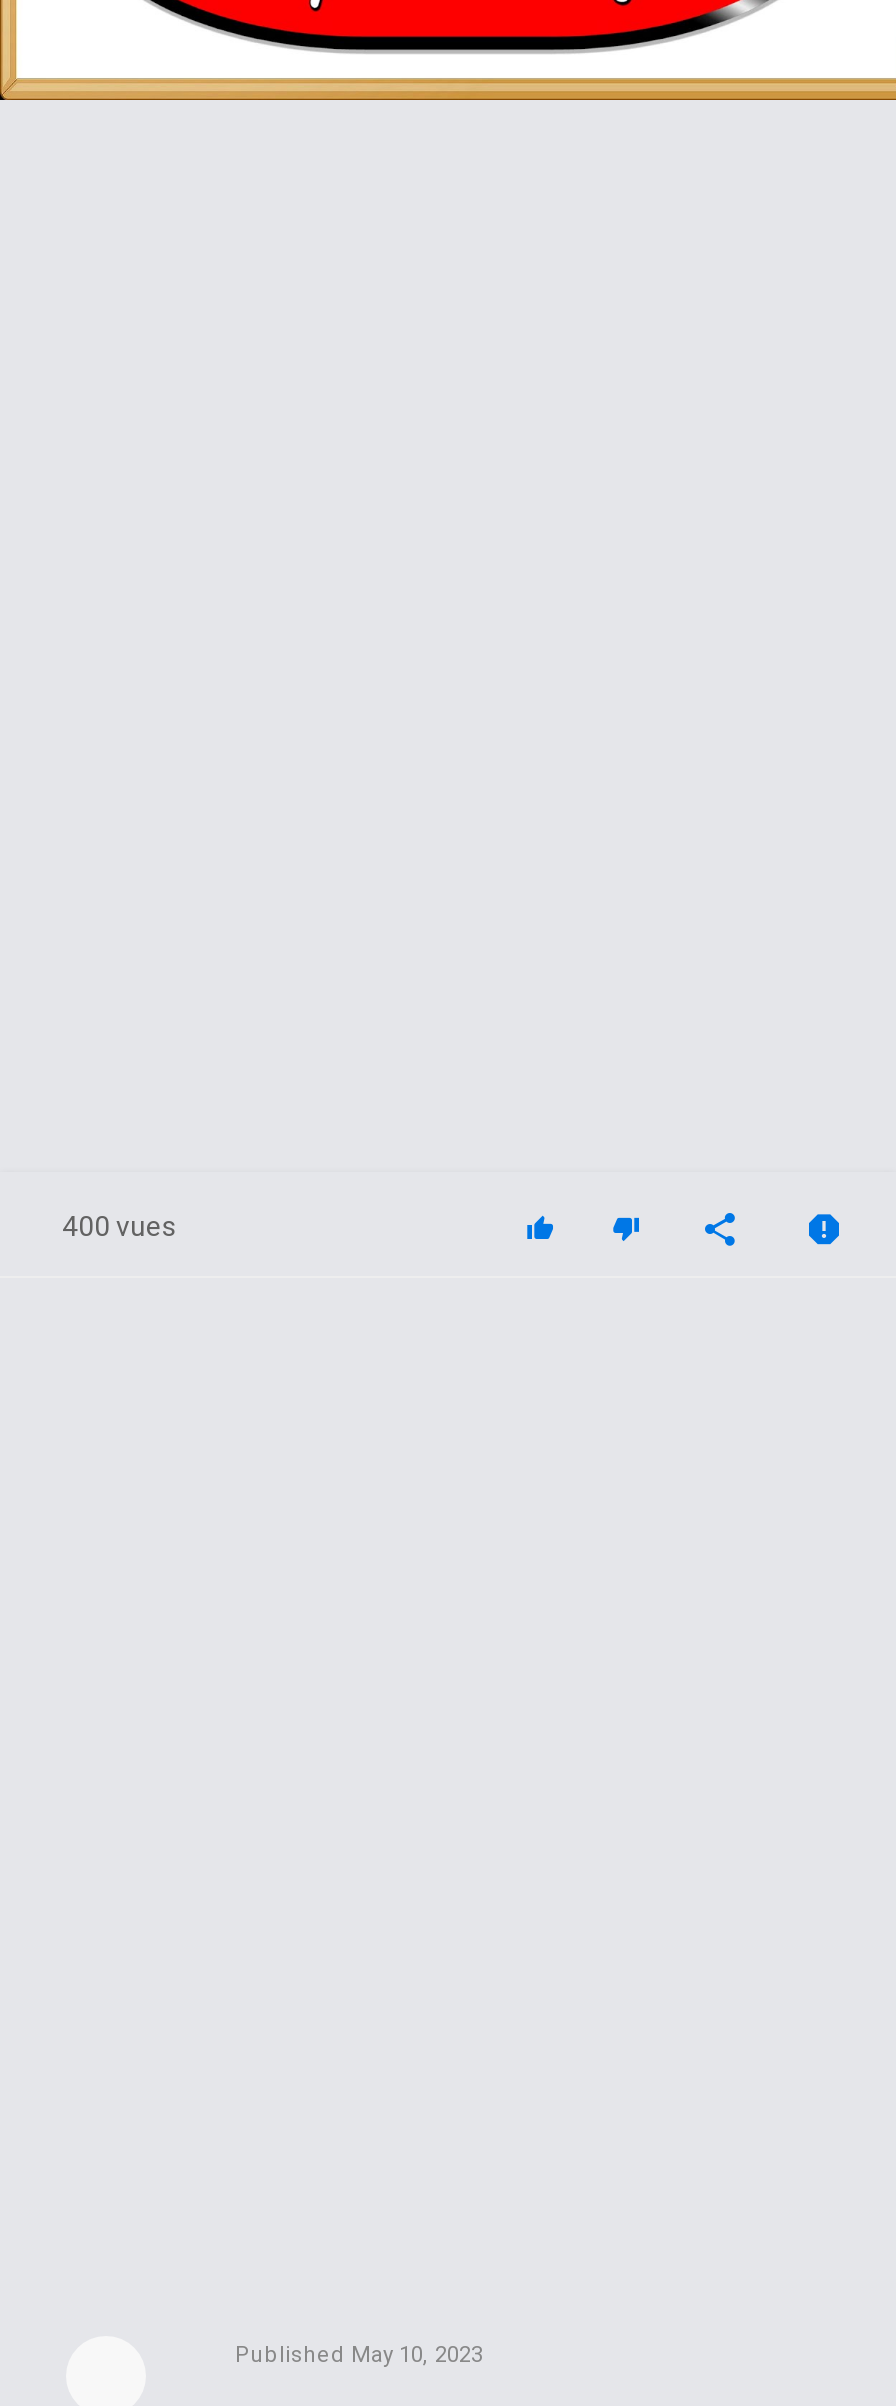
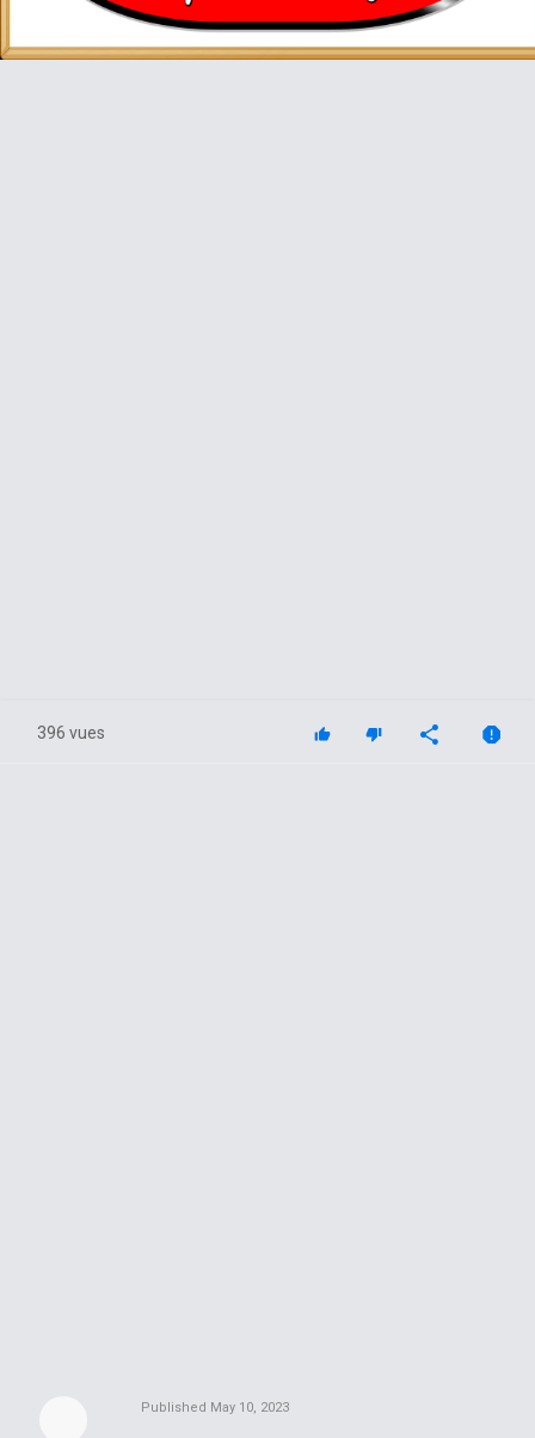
- 400 vues
+ 396 vues
